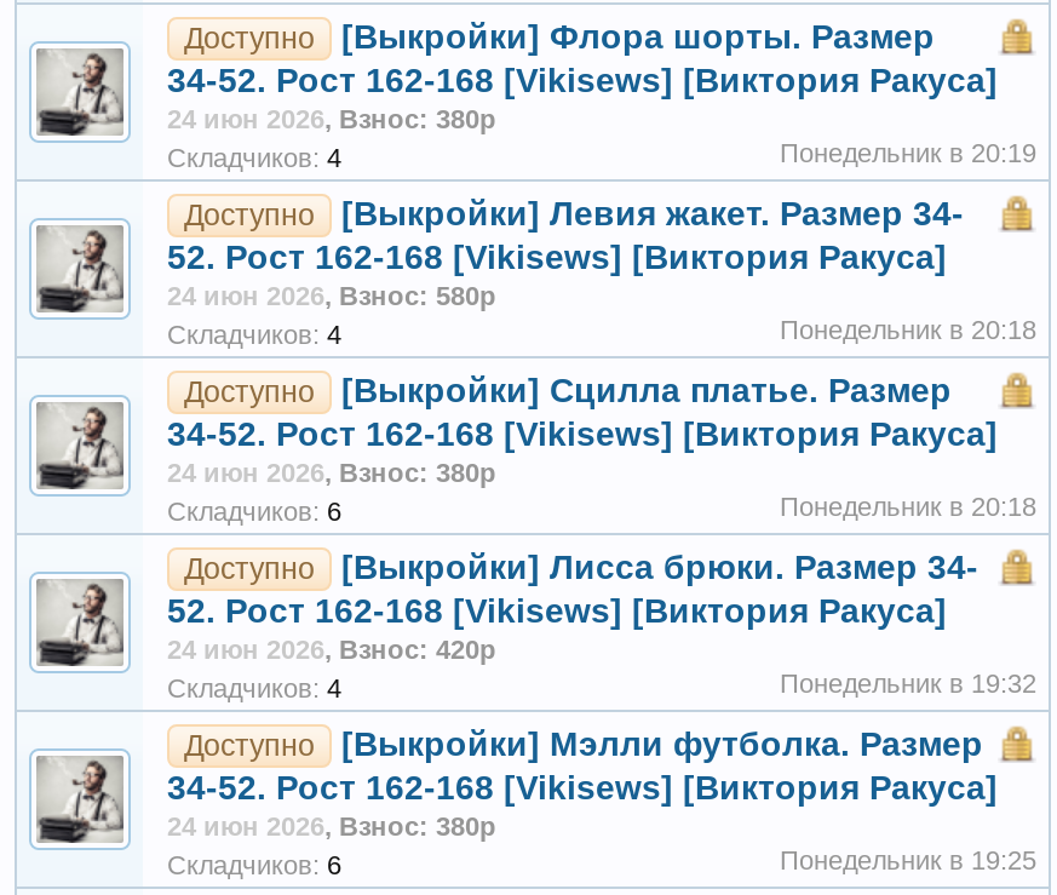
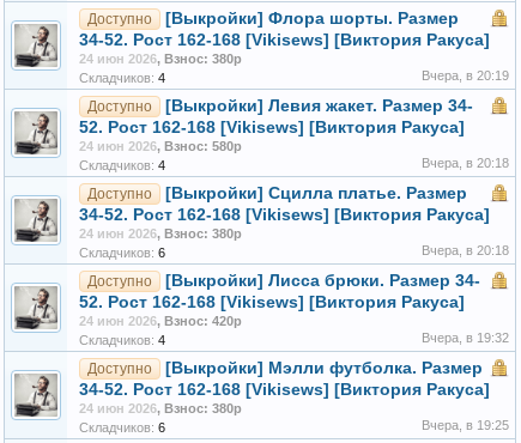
- Понедельник в 20:19
+ Вчера, в 20:19

- Понедельник в 20:18
+ Вчера, в 20:18

- Понедельник в 20:18
+ Вчера, в 20:18

- Понедельник в 19:32
+ Вчера, в 19:32

- Понедельник в 19:25
+ Вчера, в 19:25
